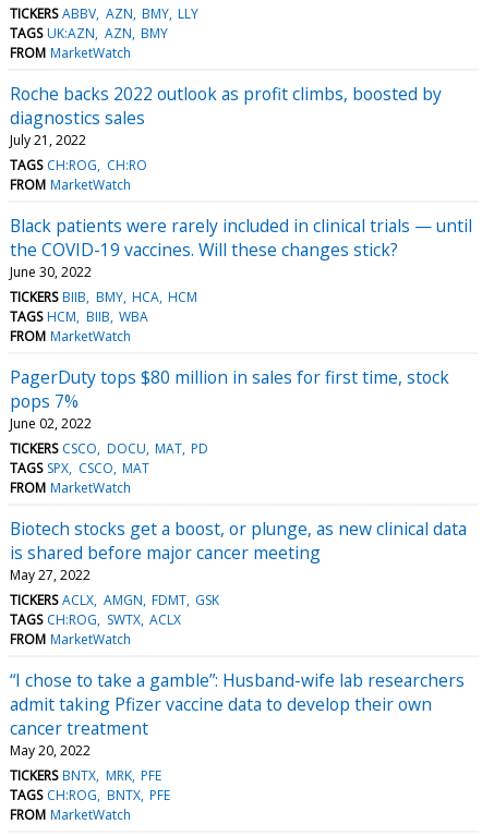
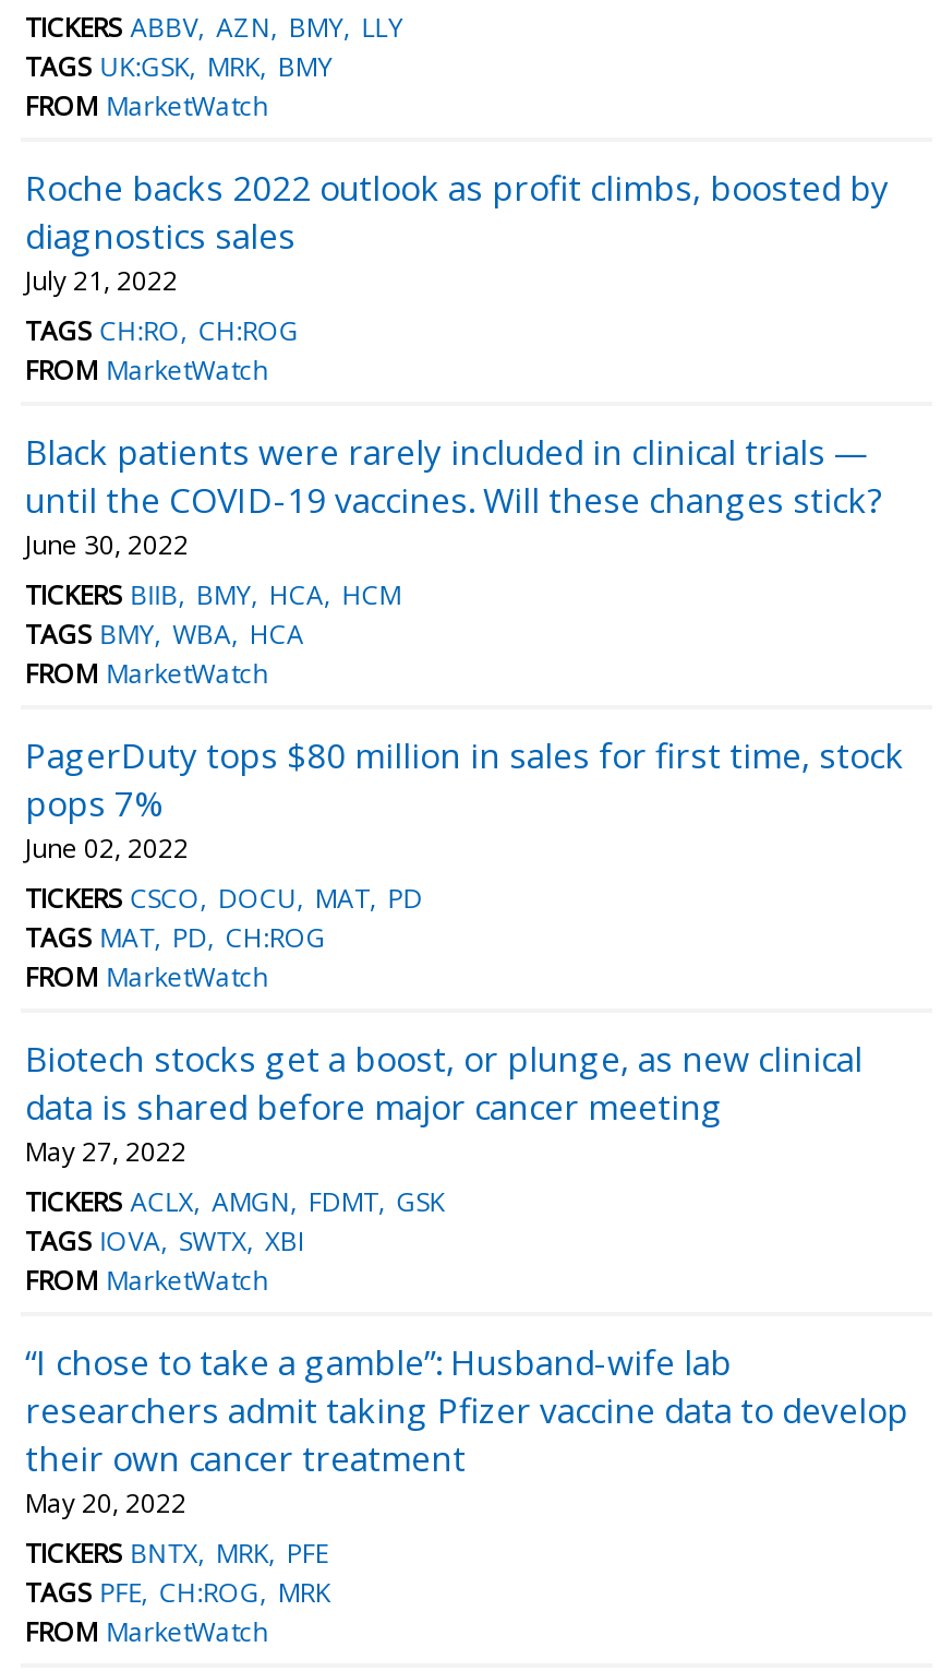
- TAGS UK:AZN AZN BMY
+ TAGS UK:GSK MRK BMY

- TAGS CH:ROG CH:RO
+ TAGS CH:RO CH:ROG

- TAGS HCM BIIB WBA
+ TAGS BMY WBA HCA

- TAGS SPX CSCO MAT
+ TAGS MAT PD CH:ROG

- TAGS CH:ROG SWTX ACLX
+ TAGS IOVA SWTX XBI

- TAGS CH:ROG BNTX PFE
+ TAGS PFE CH:ROG MRK
